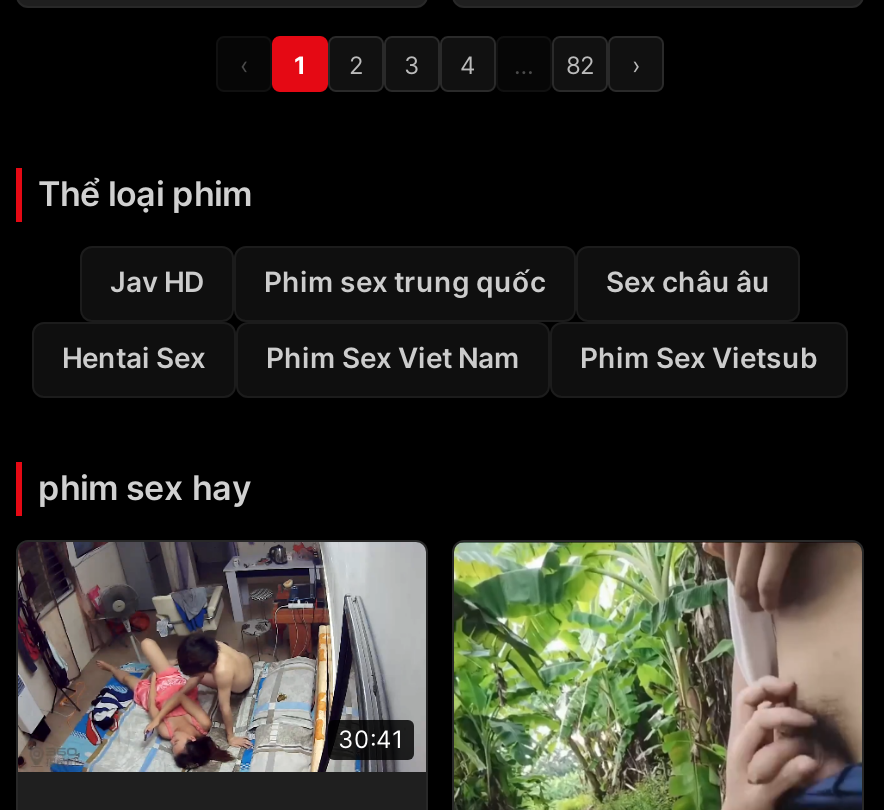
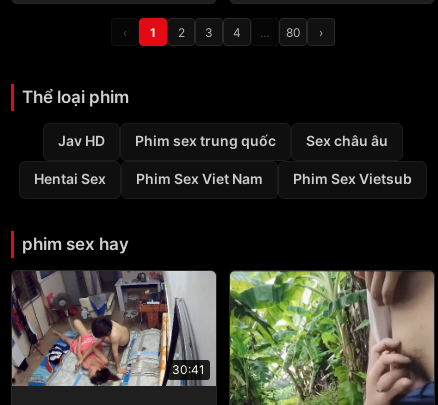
- 82
+ 80
